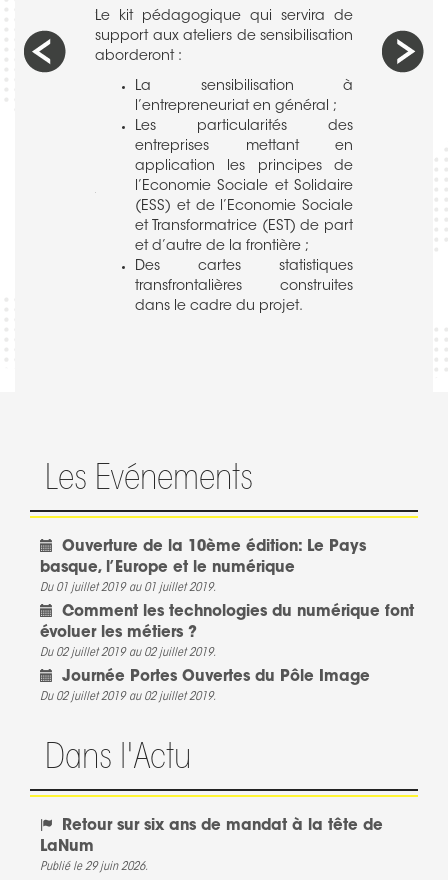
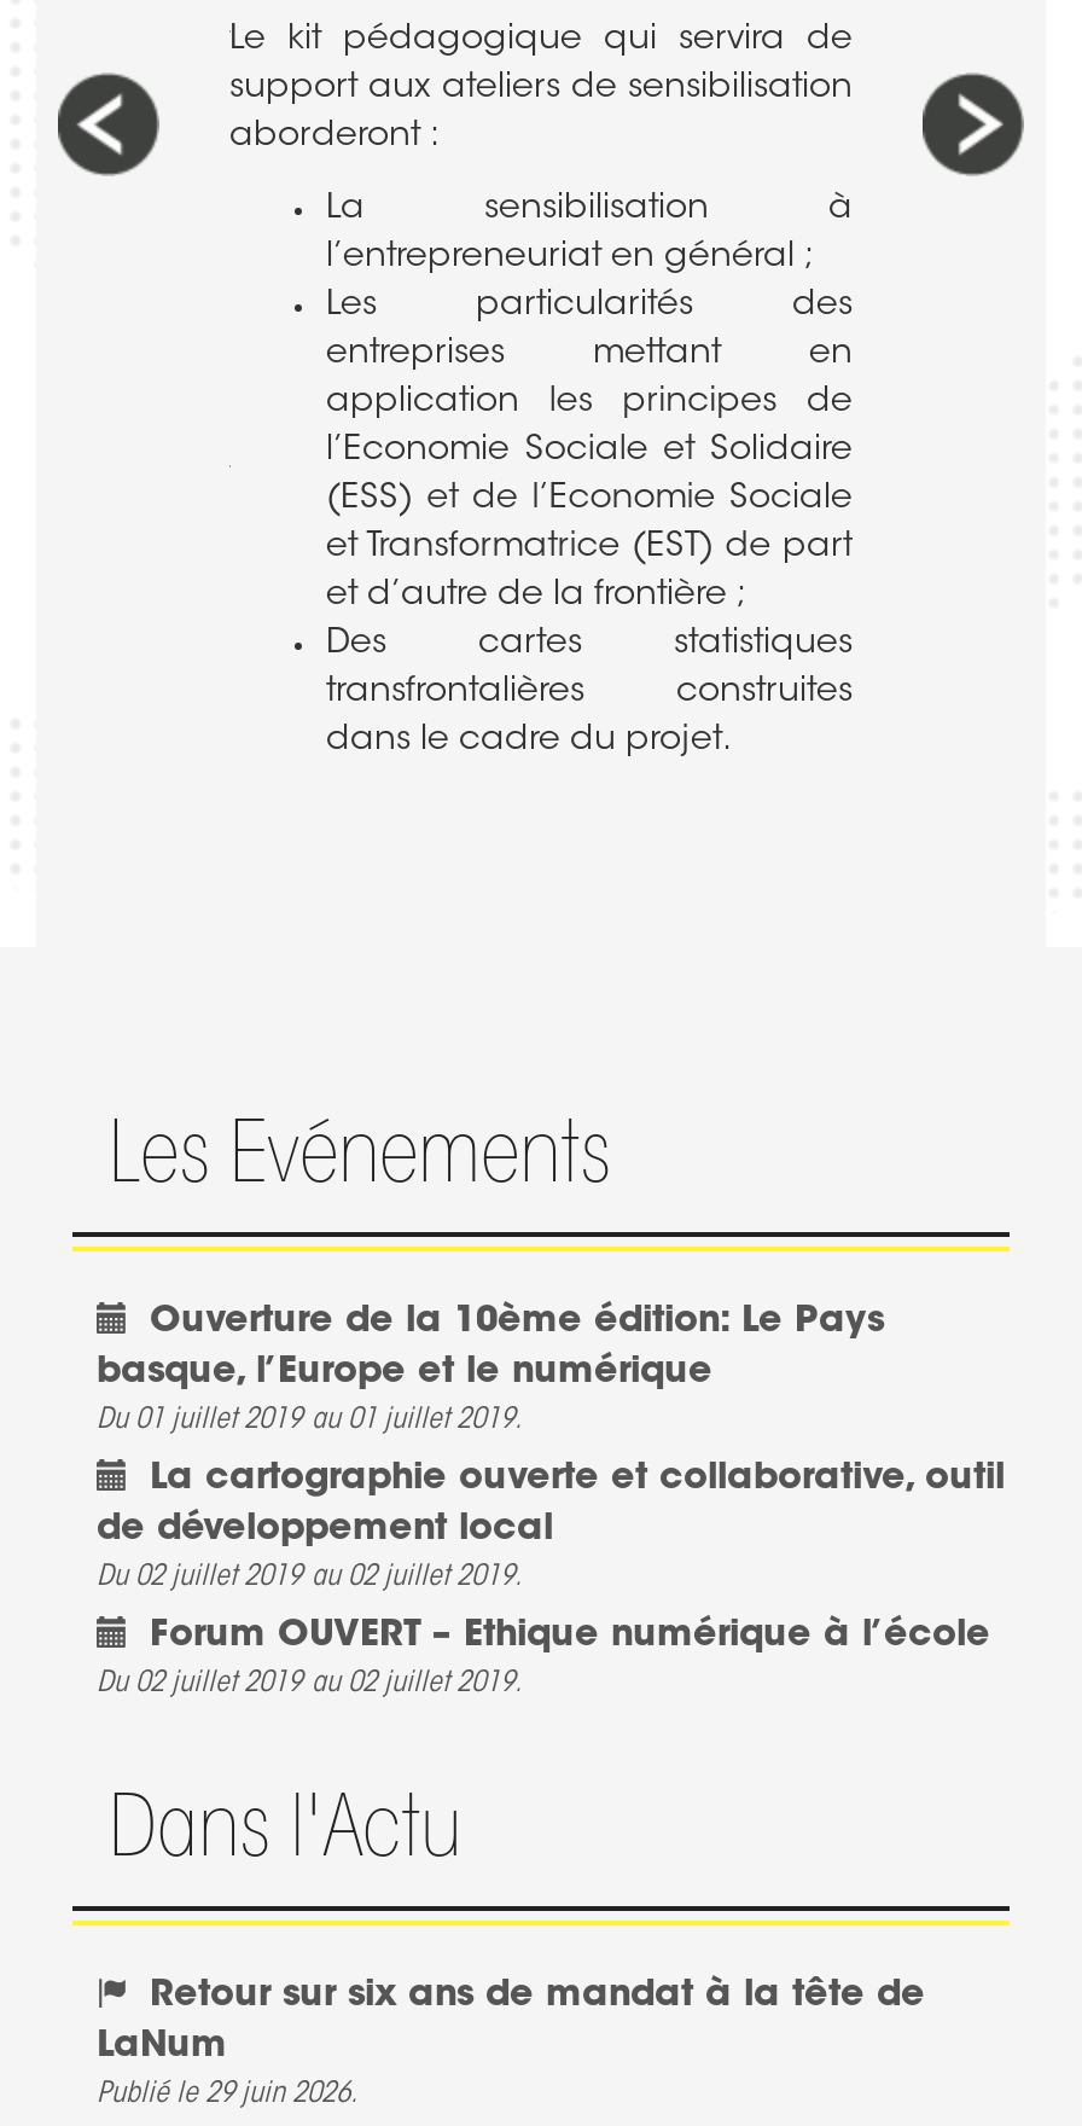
- Comment les technologies du numérique font
- évoluer les métiers ?
+ La cartographie ouverte et collaborative, outil
+ de développement local

- Journée Portes Ouvertes du Pôle Image
+ Forum OUVERT – Ethique numérique à l’école
